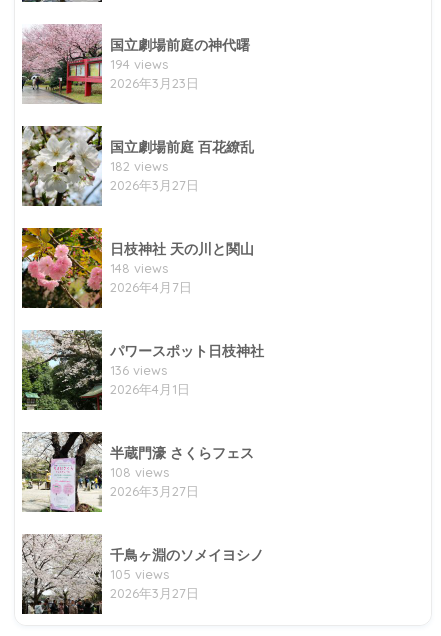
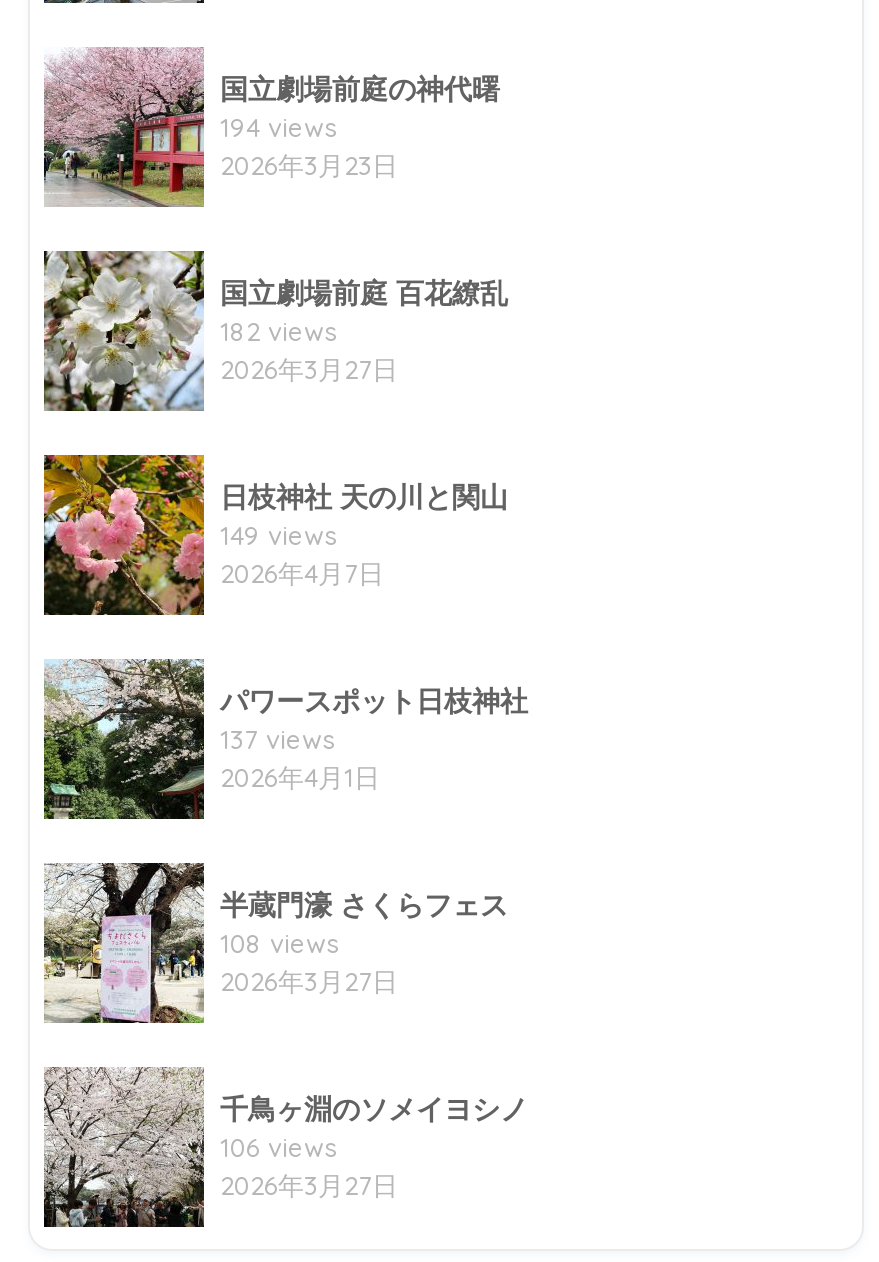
- 148 views
+ 149 views

- 136 views
+ 137 views

- 105 views
+ 106 views
